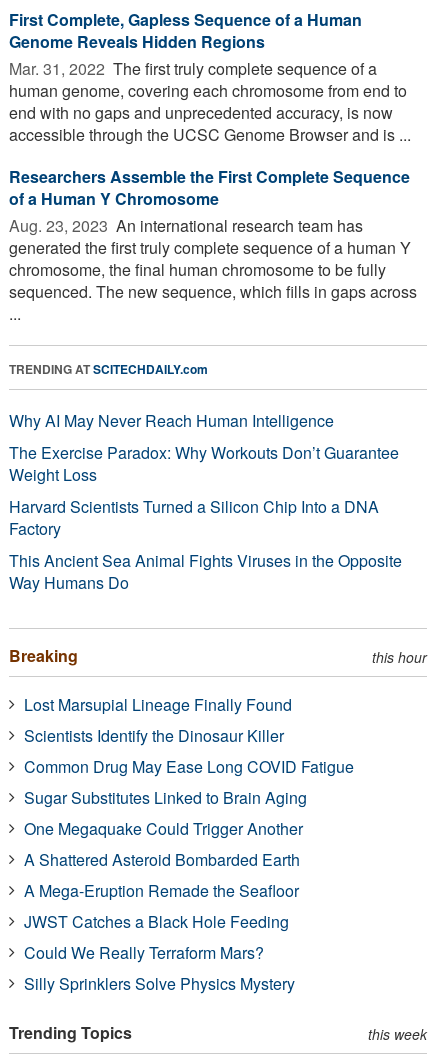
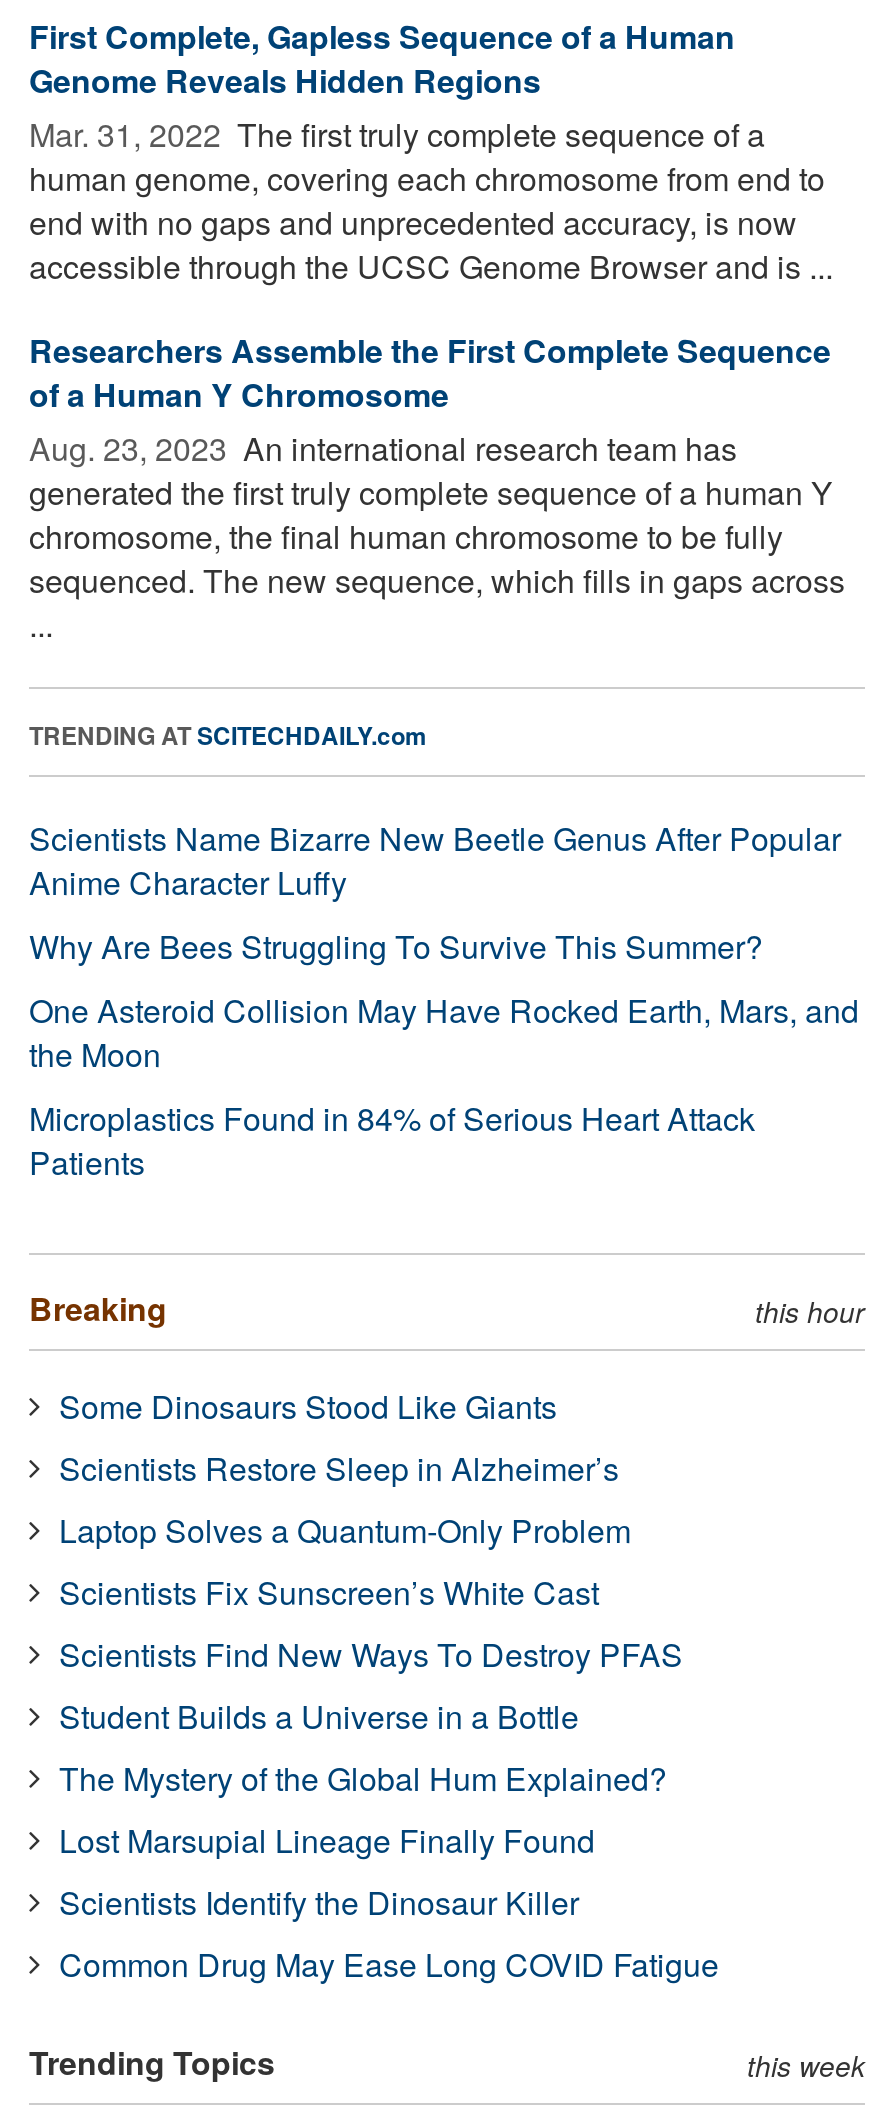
- Why AI May Never Reach Human Intelligence
- The Exercise Paradox: Why Workouts Don’t Guarantee
- Weight Loss
- Harvard Scientists Turned a Silicon Chip Into a DNA
- Factory
- This Ancient Sea Animal Fights Viruses in the Opposite
- Way Humans Do
+ Scientists Name Bizarre New Beetle Genus After Popular
+ Anime Character Luffy
+ Why Are Bees Struggling To Survive This Summer?
+ One Asteroid Collision May Have Rocked Earth, Mars, and
+ the Moon
+ Microplastics Found in 84% of Serious Heart Attack
+ Patients

+ Some Dinosaurs Stood Like Giants
+ Scientists Restore Sleep in Alzheimer’s
+ Laptop Solves a Quantum-Only Problem
+ Scientists Fix Sunscreen’s White Cast
+ Scientists Find New Ways To Destroy PFAS
+ Student Builds a Universe in a Bottle
+ The Mystery of the Global Hum Explained?

moved down: Lost Marsupial Lineage Finally Found | Scientists Identify the Dinosaur Killer | Common Drug May Ease Long COVID Fatigue

- Sugar Substitutes Linked to Brain Aging
- One Megaquake Could Trigger Another
- A Shattered Asteroid Bombarded Earth
- A Mega-Eruption Remade the Seafloor
- JWST Catches a Black Hole Feeding
- Could We Really Terraform Mars?
- Silly Sprinklers Solve Physics Mystery
